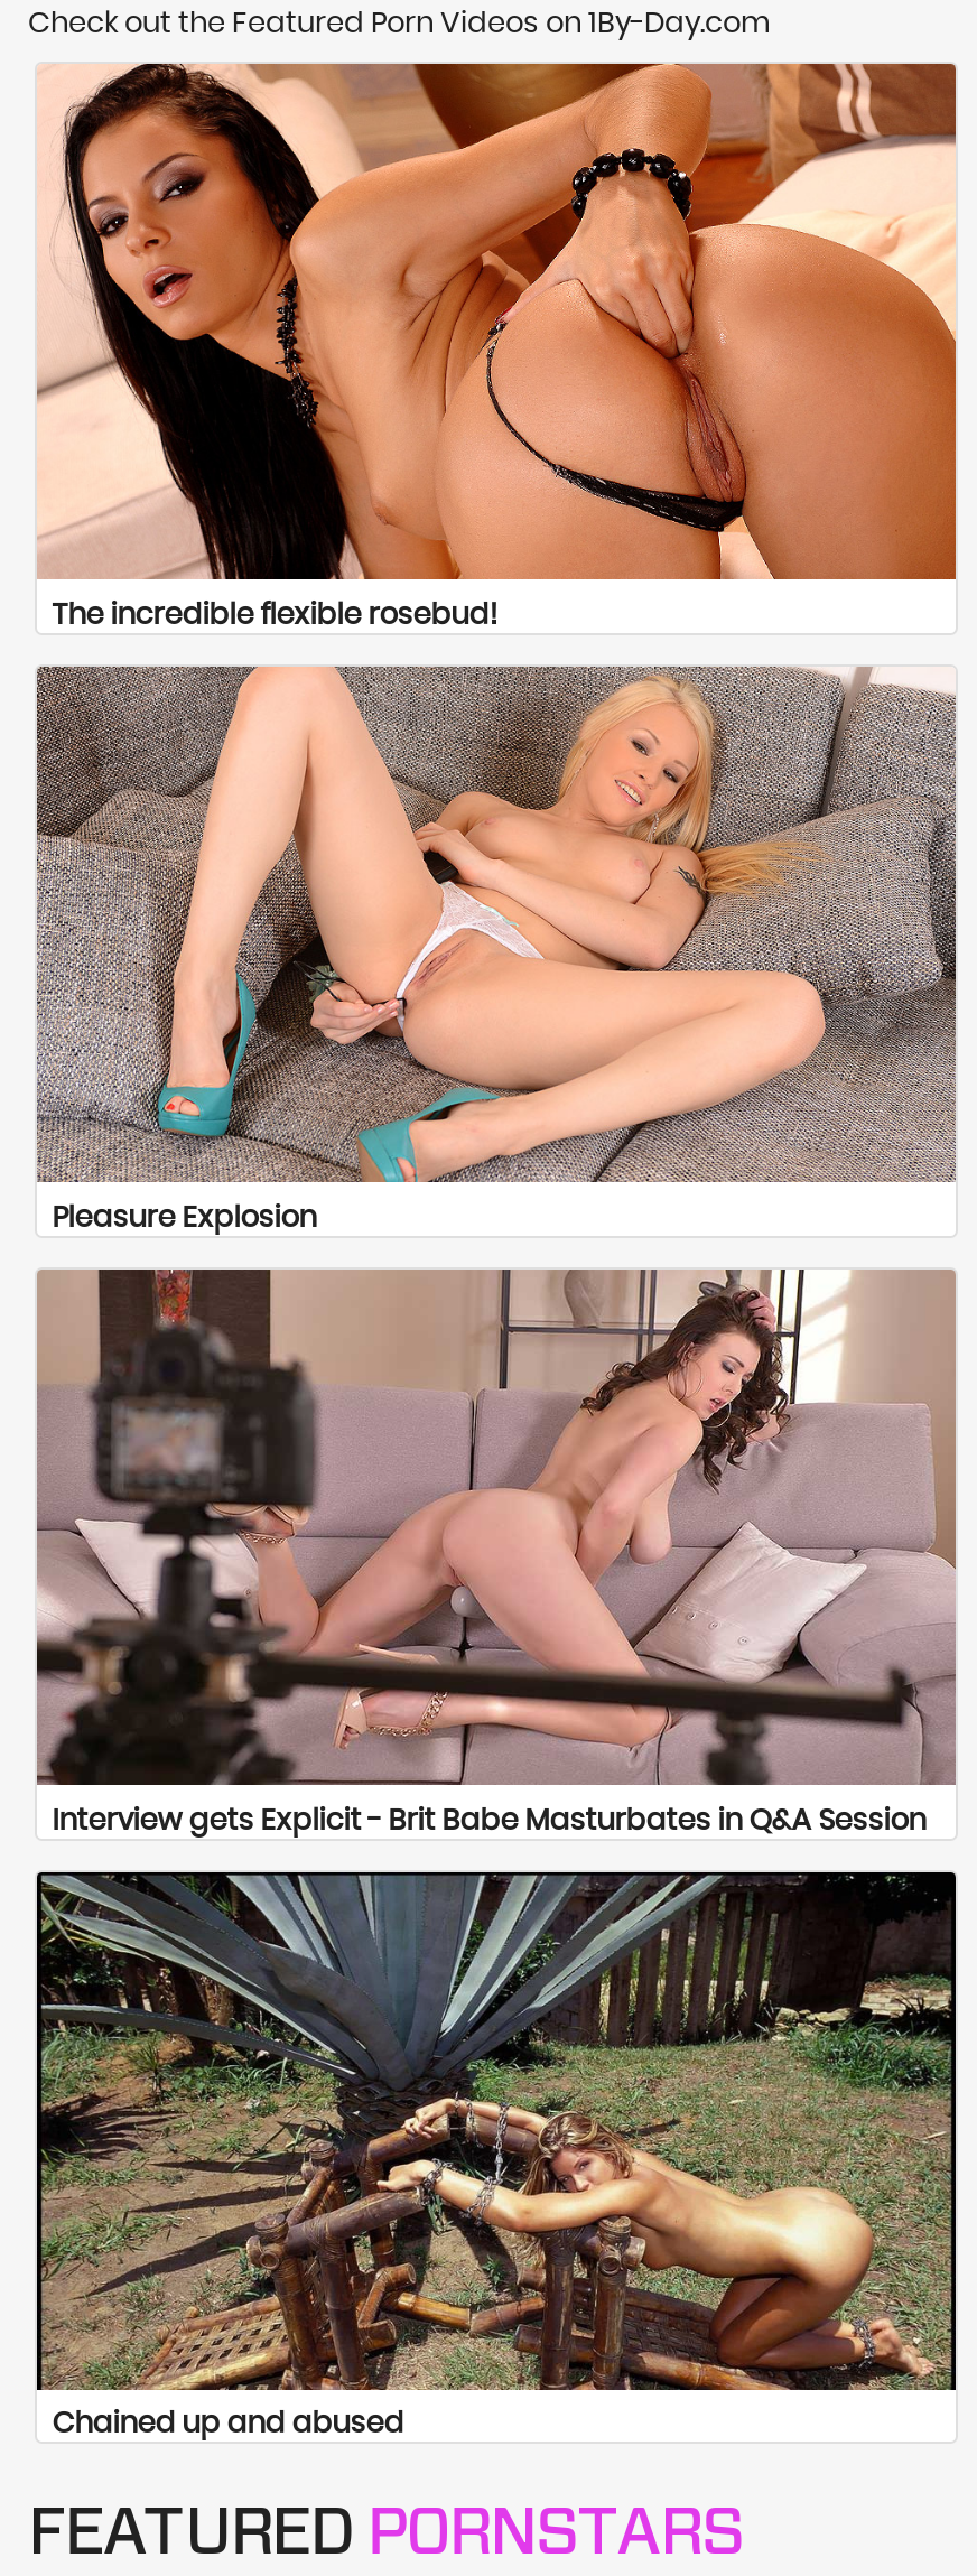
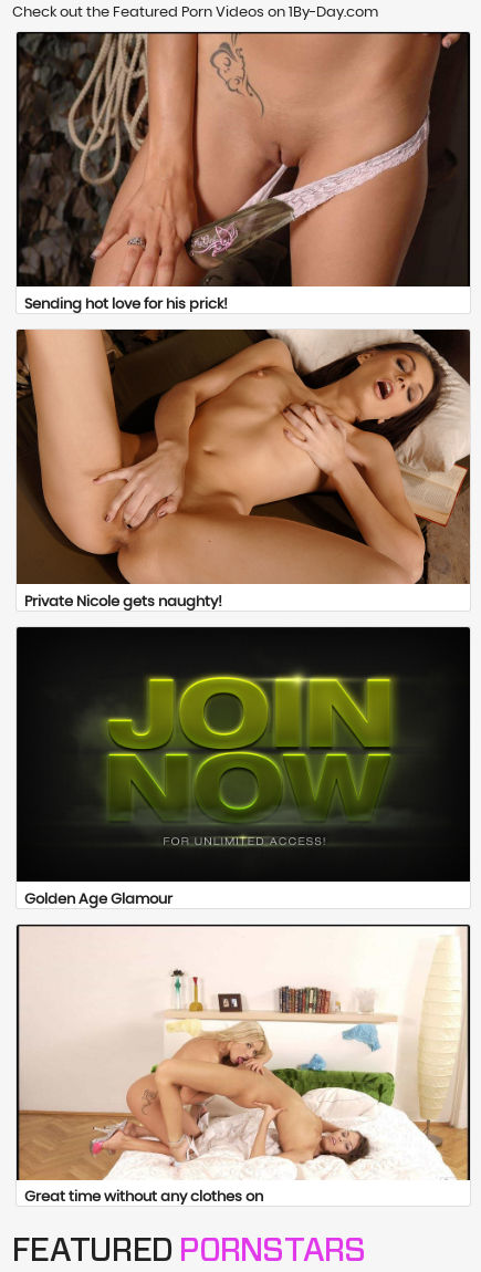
- [image]
- The incredible flexible rosebud!
+ [image]
+ Sending hot love for his prick!

- [image]
- Pleasure Explosion
+ [image]
+ Private Nicole gets naughty!

- [image]
- Interview gets Explicit - Brit Babe Masturbates in Q&A Session
+ [image]
+ Golden Age Glamour

- [image]
- Chained up and abused
+ [image]
+ Great time without any clothes on
